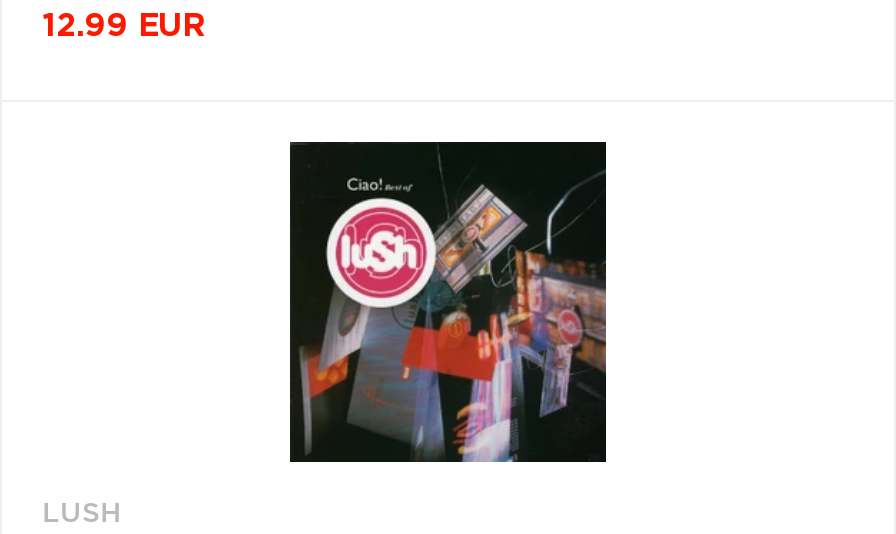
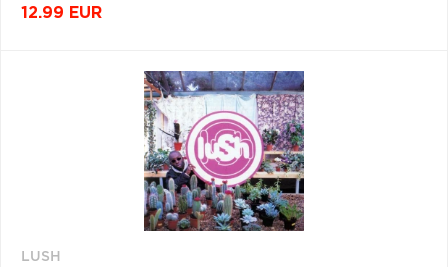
- [image]
+ [image]
